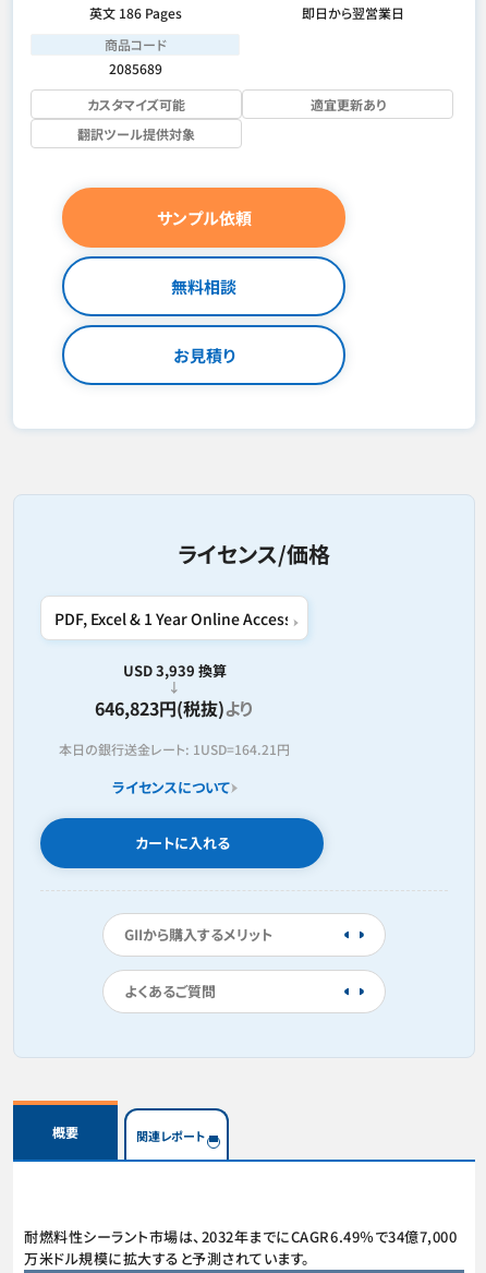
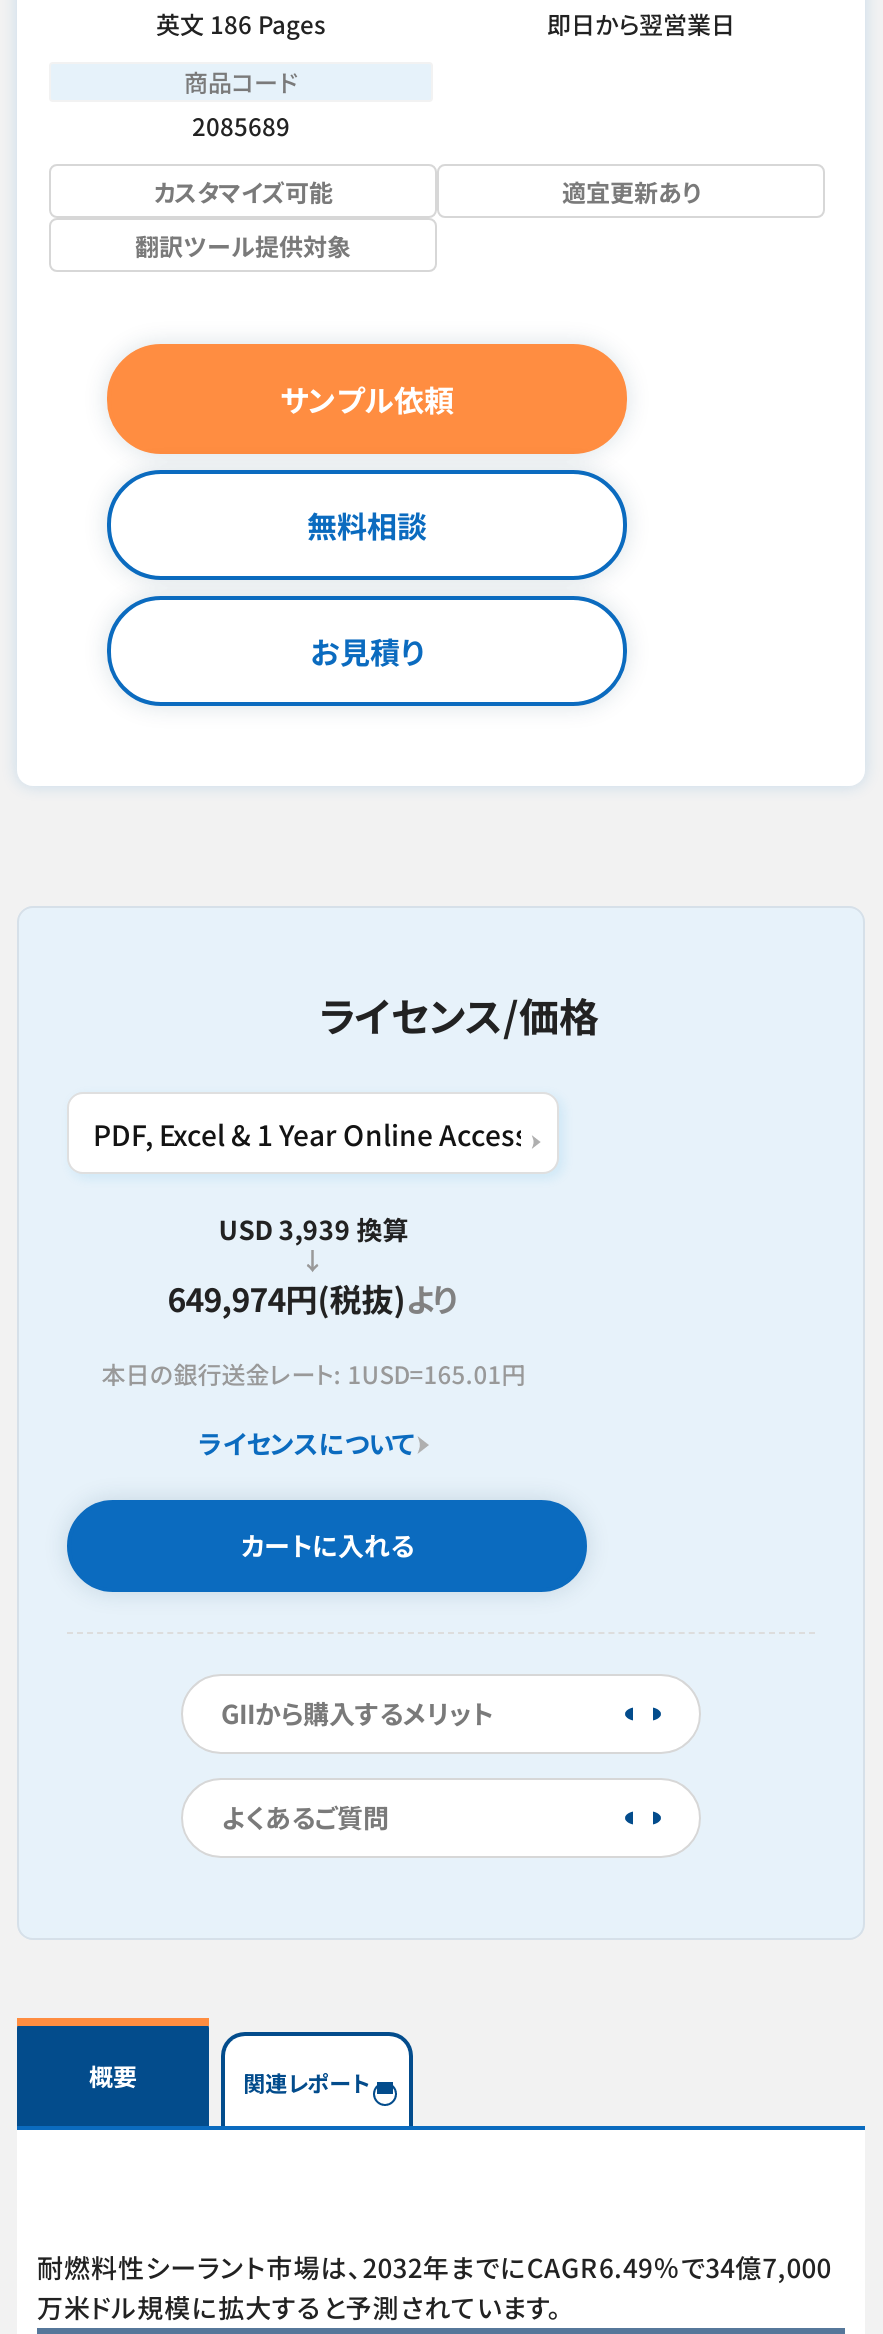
- 646,823円(税抜)より
+ 649,974円(税抜)より

- 本日の銀行送金レート: 1USD=164.21円
+ 本日の銀行送金レート: 1USD=165.01円
